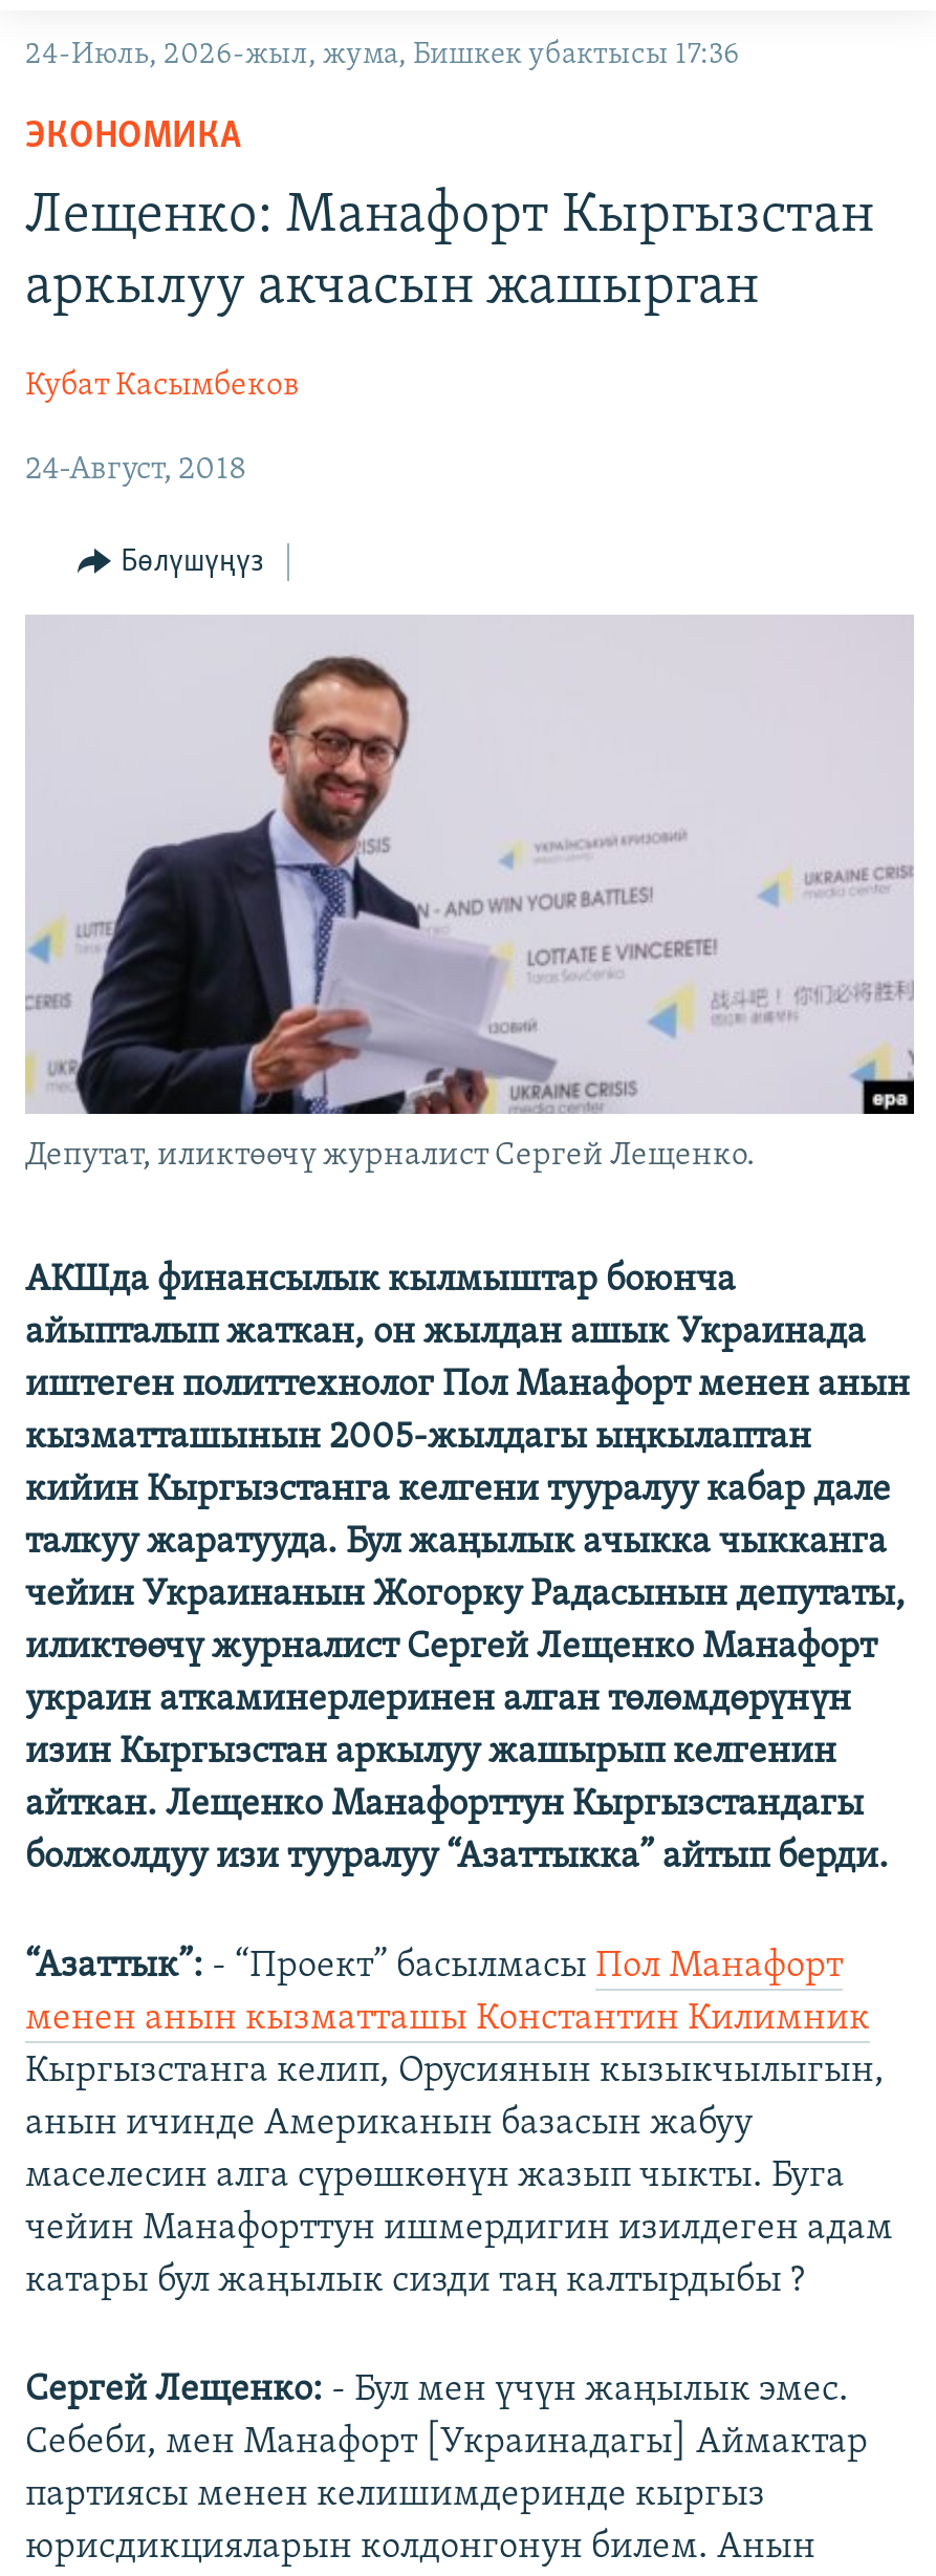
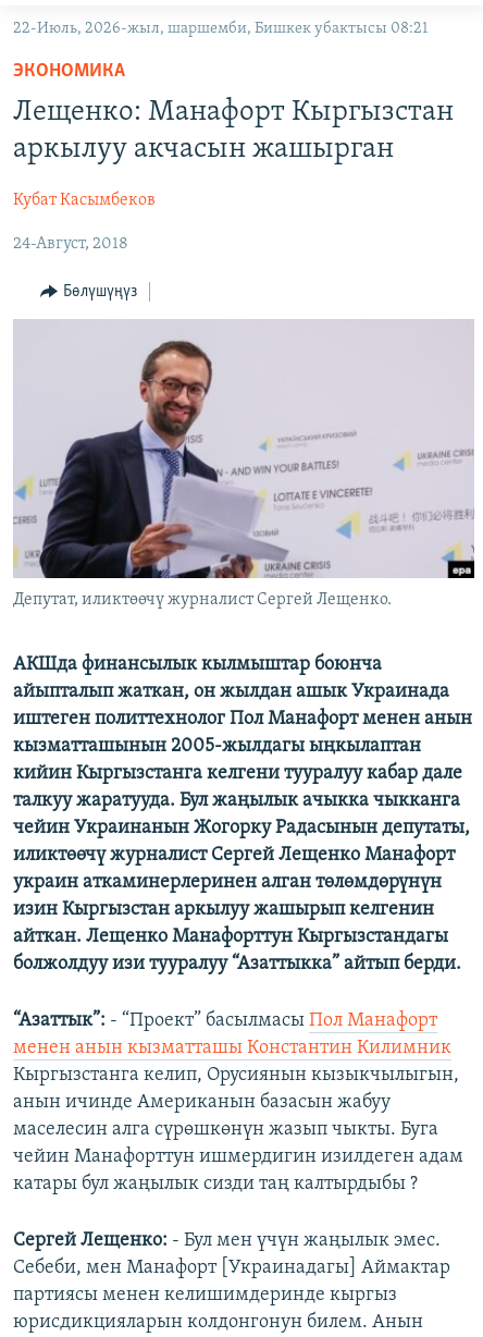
- 24-Июль, 2026-жыл, жума, Бишкек убактысы 17:36
+ 22-Июль, 2026-жыл, шаршемби, Бишкек убактысы 08:21
